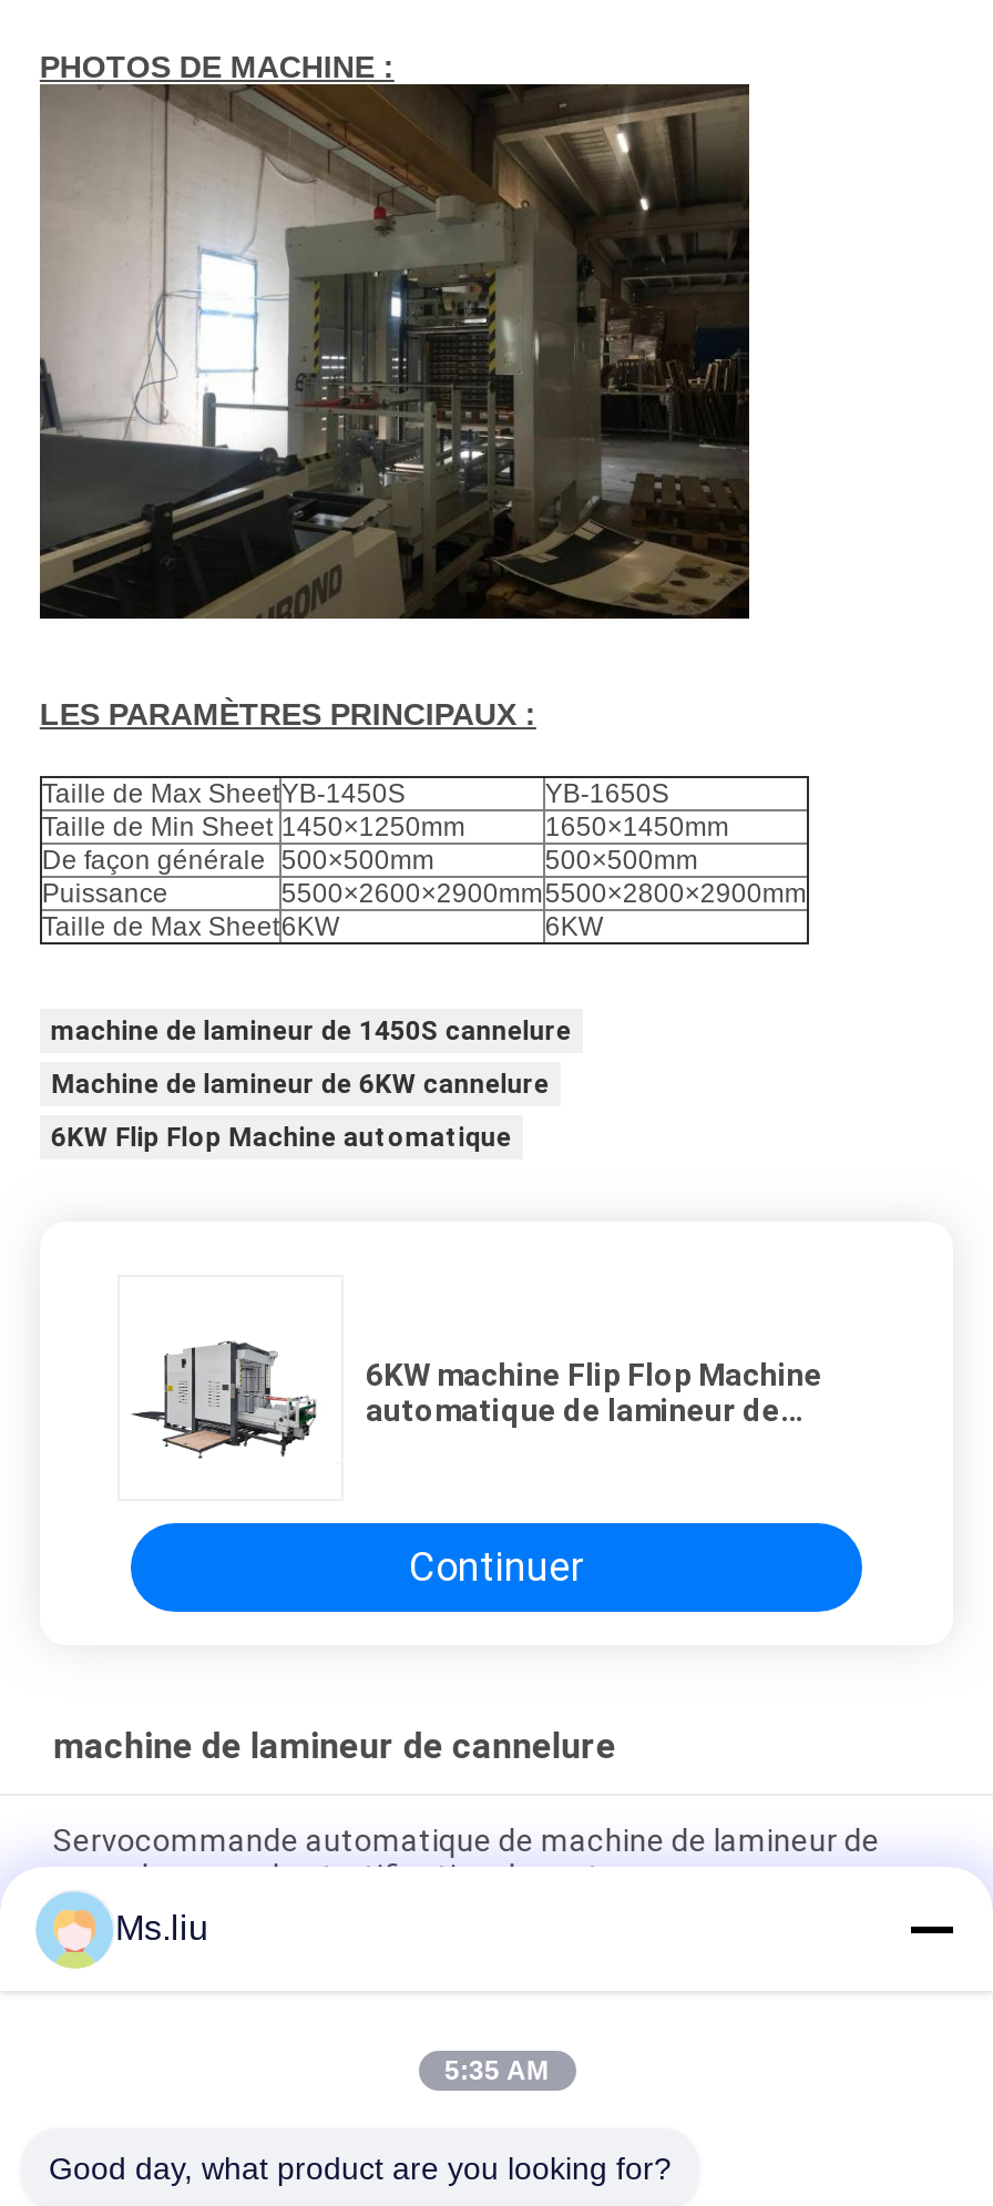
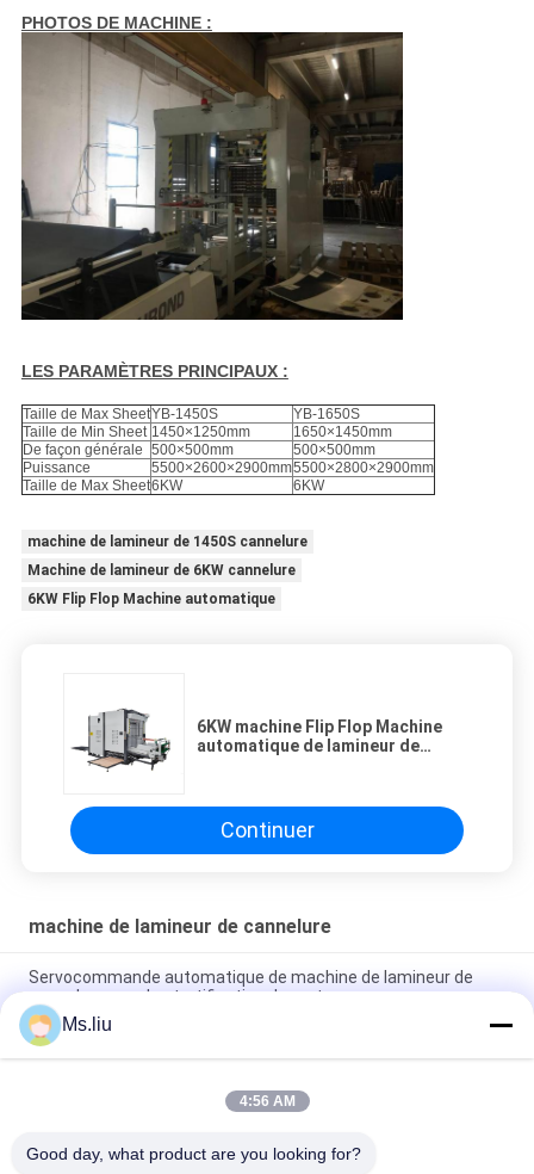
- 5:35 AM
+ 4:56 AM
